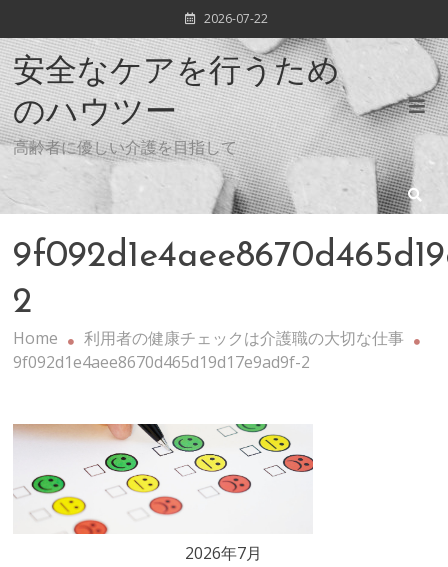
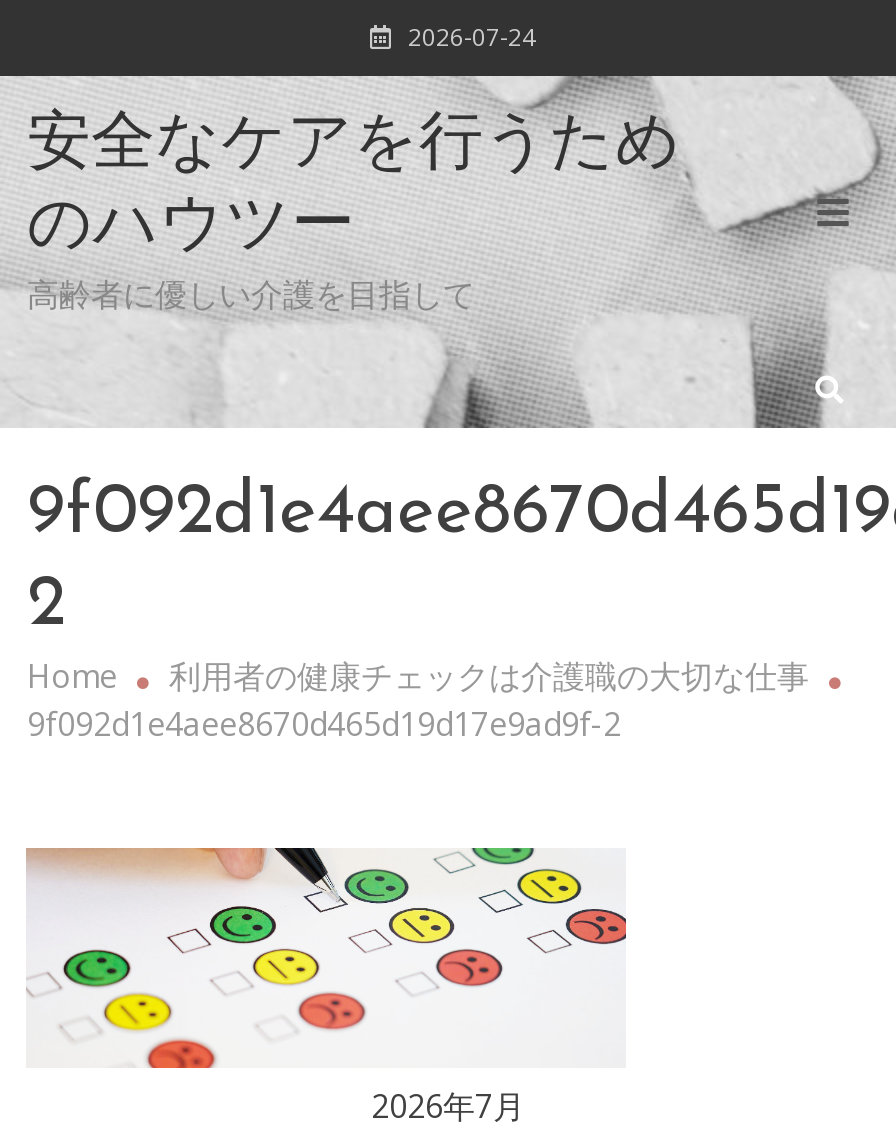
- 2026-07-22
+ 2026-07-24
